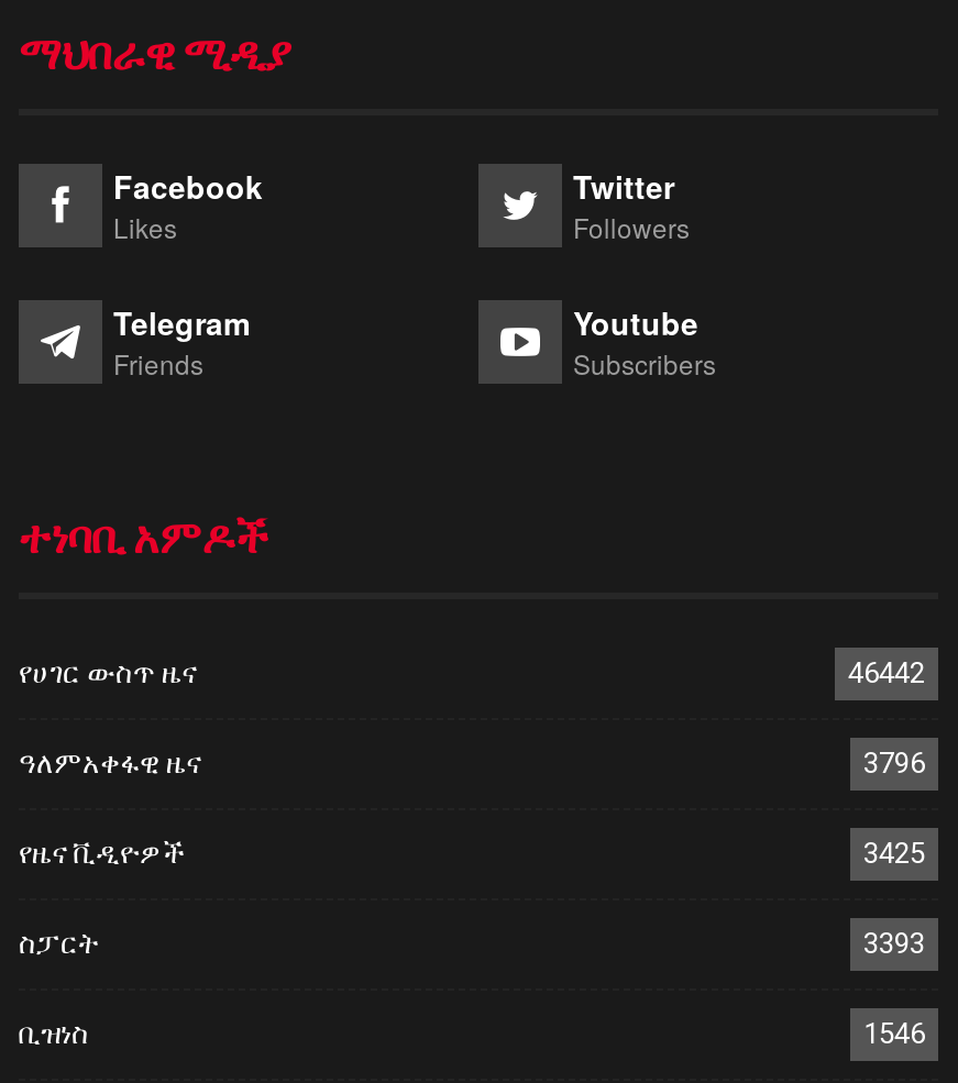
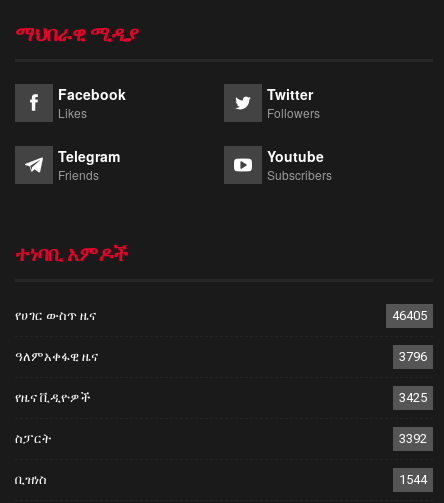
- 46442
+ 46405

- 3393
+ 3392

- 1546
+ 1544
